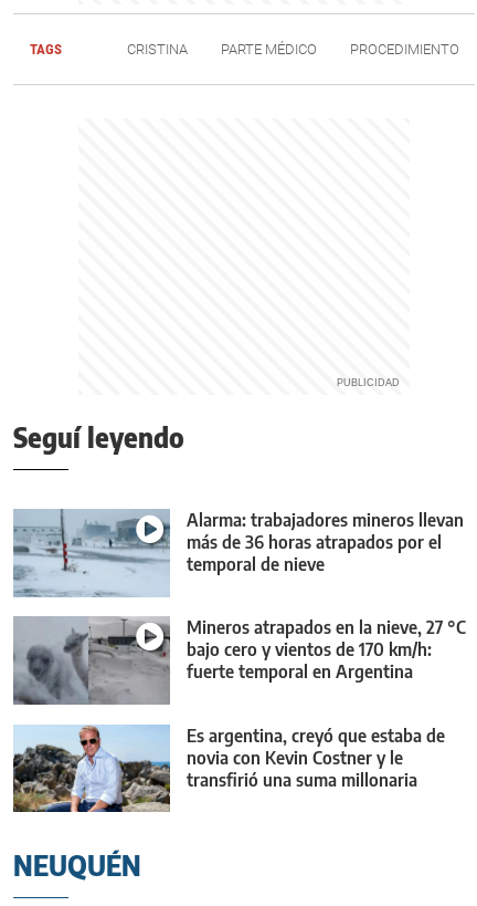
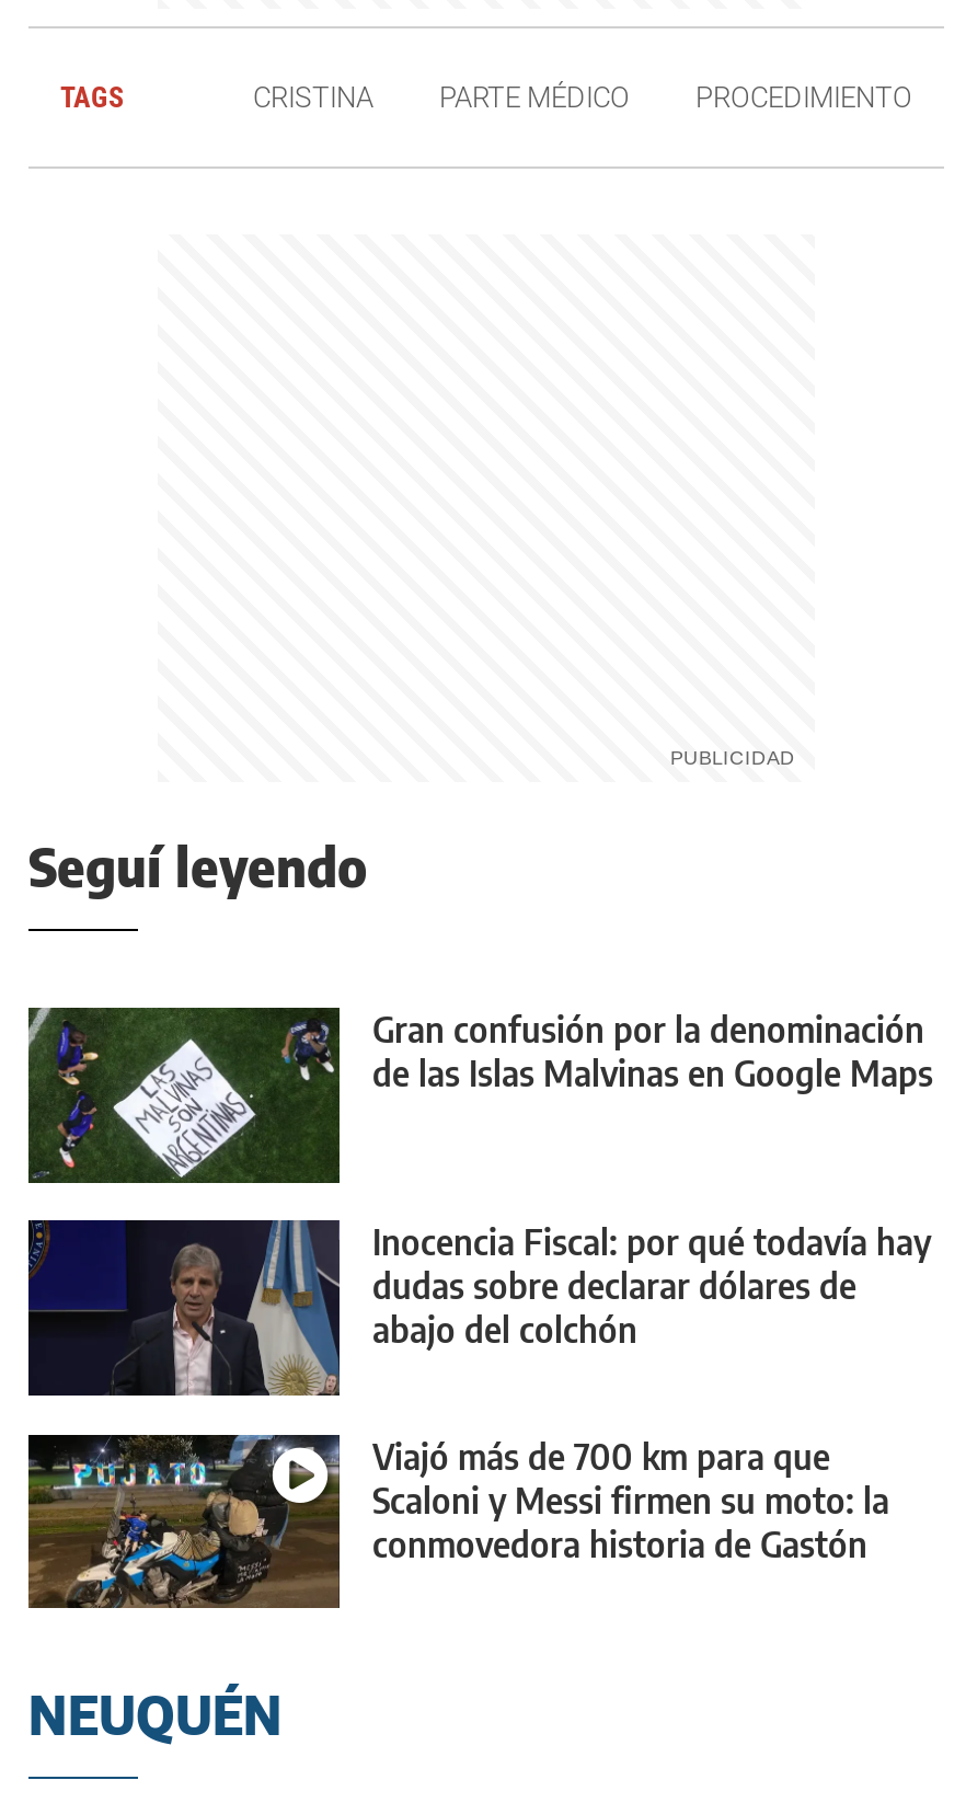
- [image]
- Alarma: trabajadores mineros llevan
- más de 36 horas atrapados por el
- temporal de nieve
+ [image]
+ Gran confusión por la denominación
+ de las Islas Malvinas en Google Maps

- [image]
- Mineros atrapados en la nieve, 27 °C
- bajo cero y vientos de 170 km/h:
- fuerte temporal en Argentina
+ [image]
+ Inocencia Fiscal: por qué todavía hay
+ dudas sobre declarar dólares de
+ abajo del colchón

- [image]
- Es argentina, creyó que estaba de
- novia con Kevin Costner y le
- transfirió una suma millonaria
+ [image]
+ Viajó más de 700 km para que
+ Scaloni y Messi firmen su moto: la
+ conmovedora historia de Gastón
